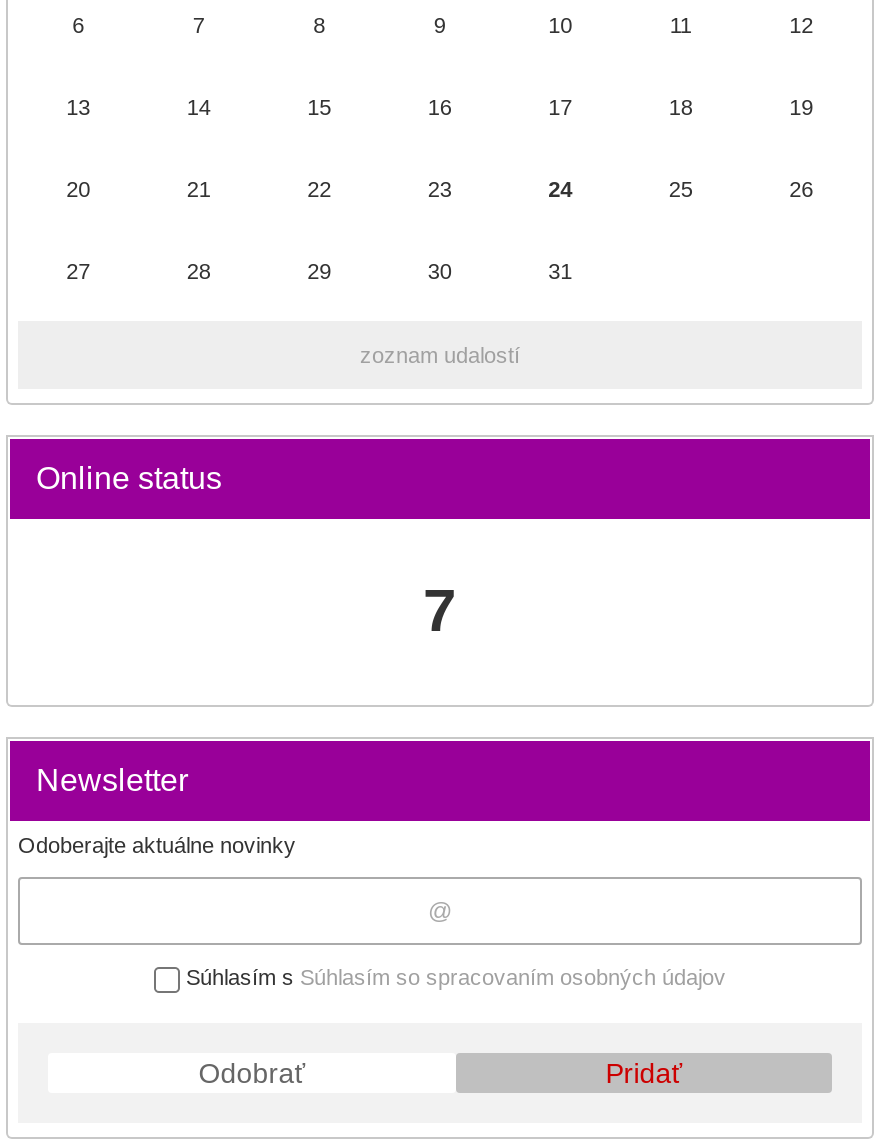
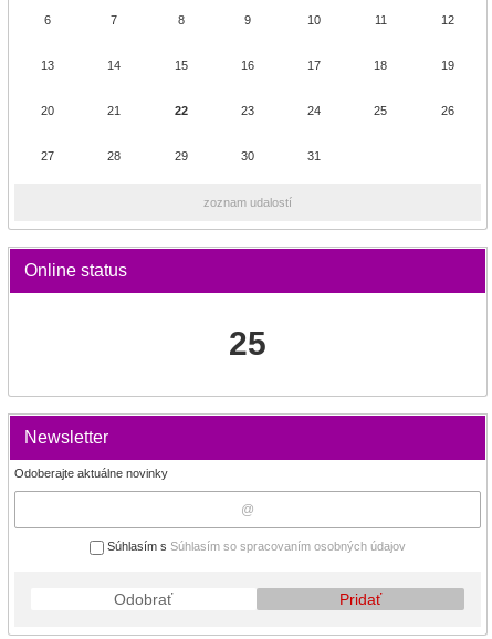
- 7
+ 25
